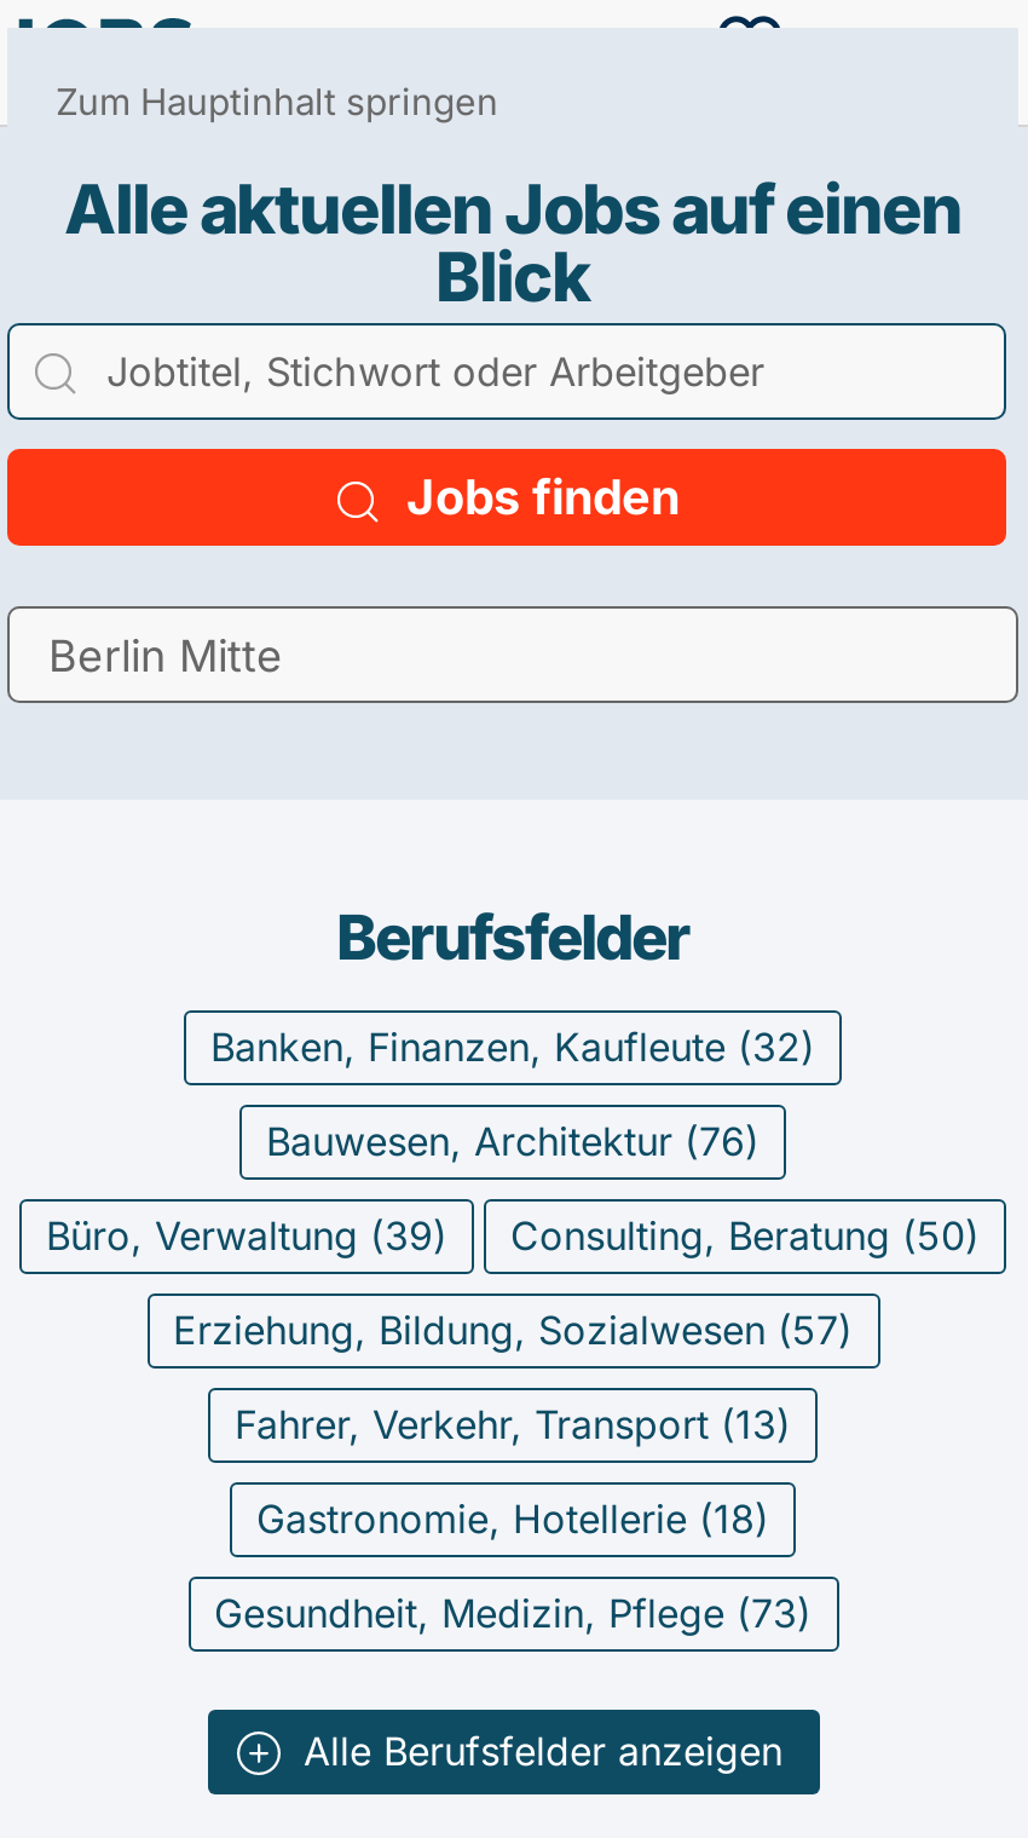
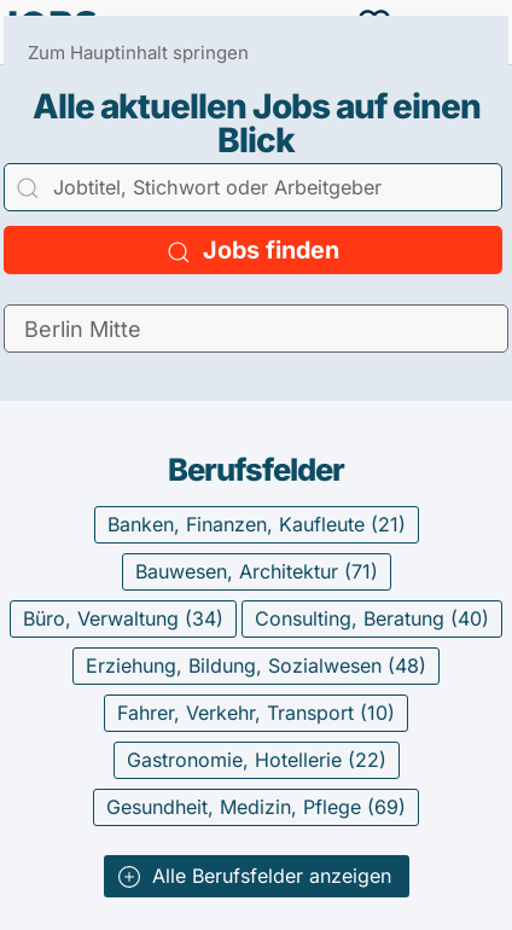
- Banken, Finanzen, Kaufleute (32)
+ Banken, Finanzen, Kaufleute (21)

- Bauwesen, Architektur (76)
+ Bauwesen, Architektur (71)

- Büro, Verwaltung (39)
+ Büro, Verwaltung (34)

- Consulting, Beratung (50)
+ Consulting, Beratung (40)

- Erziehung, Bildung, Sozialwesen (57)
+ Erziehung, Bildung, Sozialwesen (48)

- Fahrer, Verkehr, Transport (13)
+ Fahrer, Verkehr, Transport (10)

- Gastronomie, Hotellerie (18)
+ Gastronomie, Hotellerie (22)

- Gesundheit, Medizin, Pflege (73)
+ Gesundheit, Medizin, Pflege (69)
